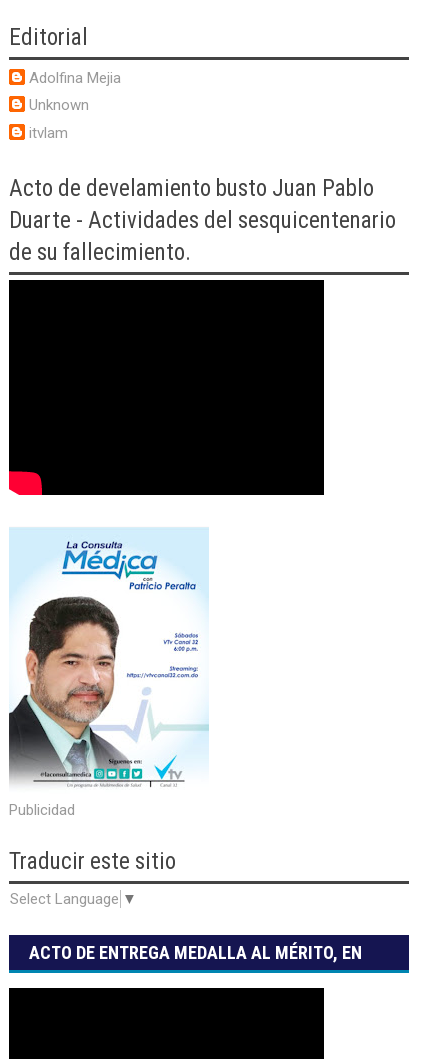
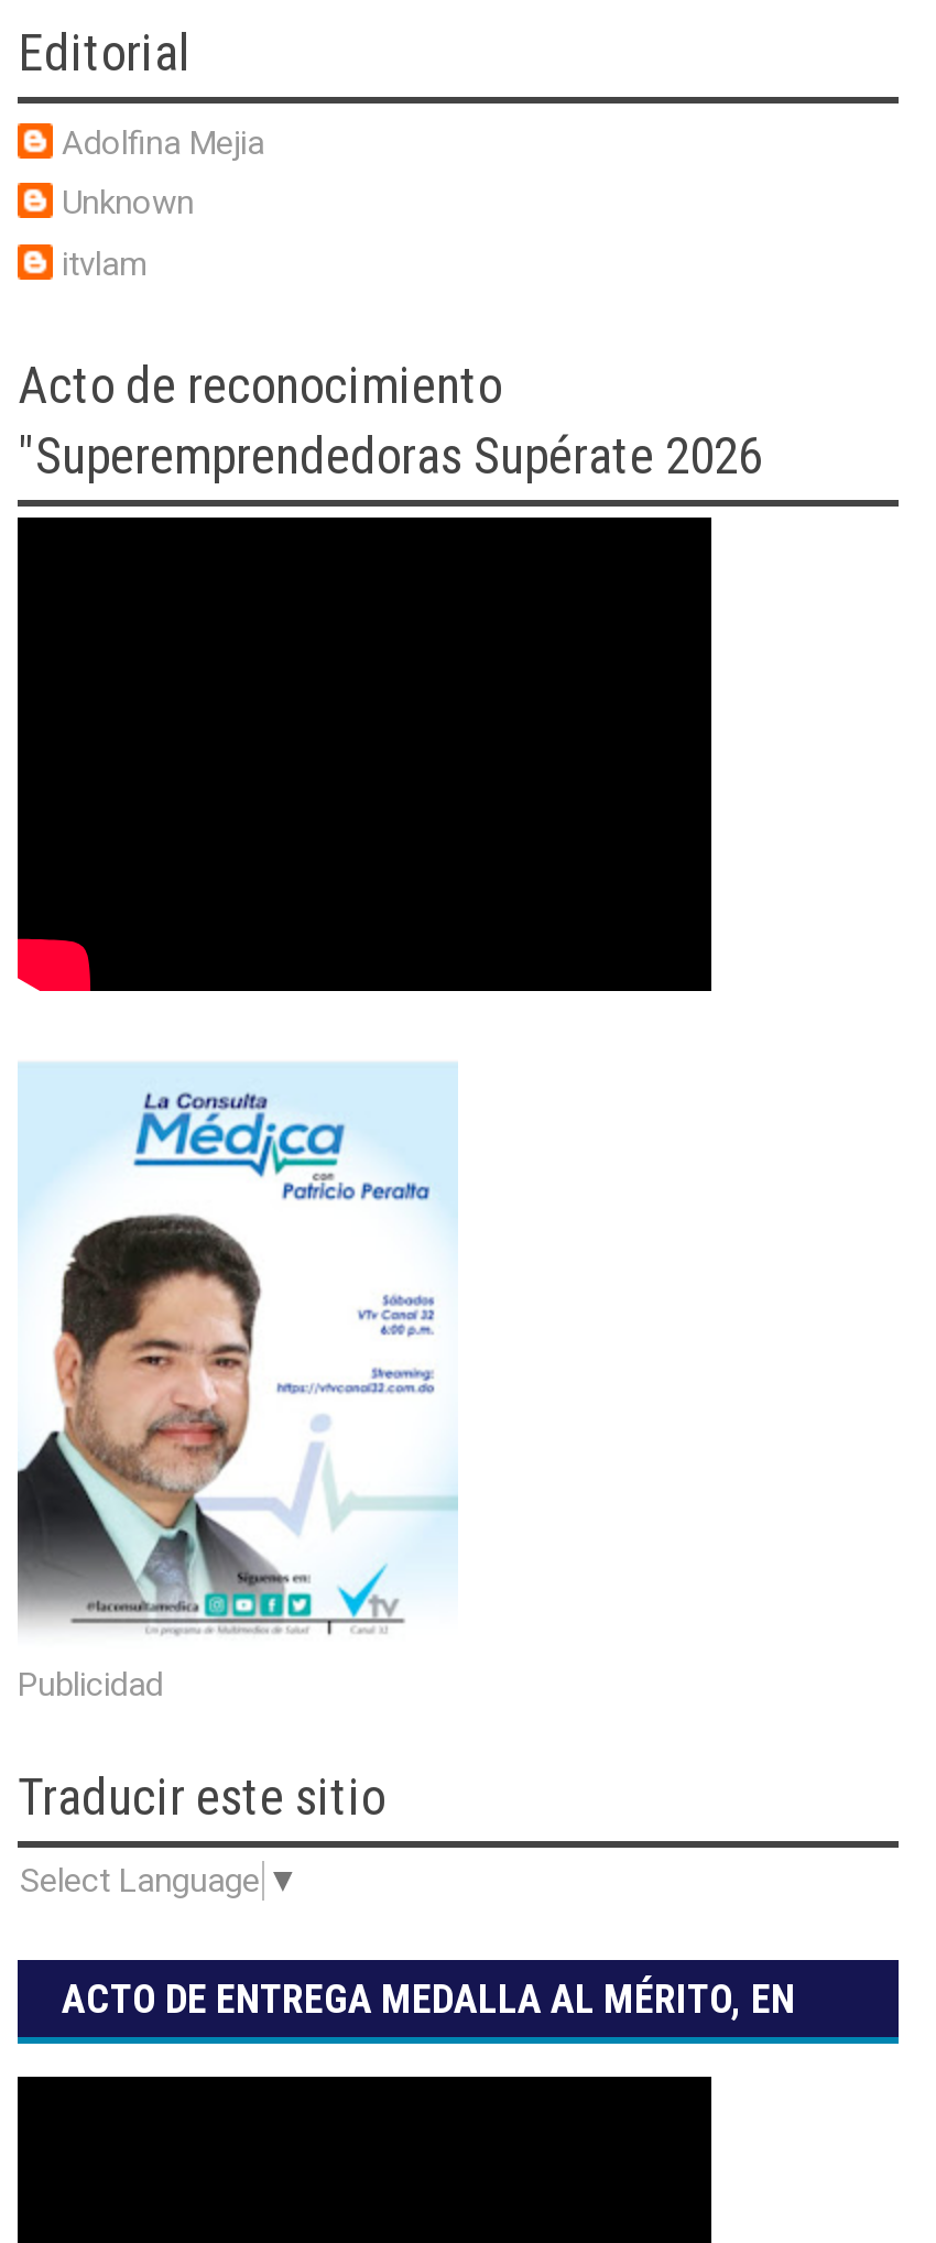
- Acto de develamiento busto Juan Pablo
- Duarte - Actividades del sesquicentenario
- de su fallecimiento.
+ Acto de reconocimiento
+ "Superemprendedoras Supérate 2026
